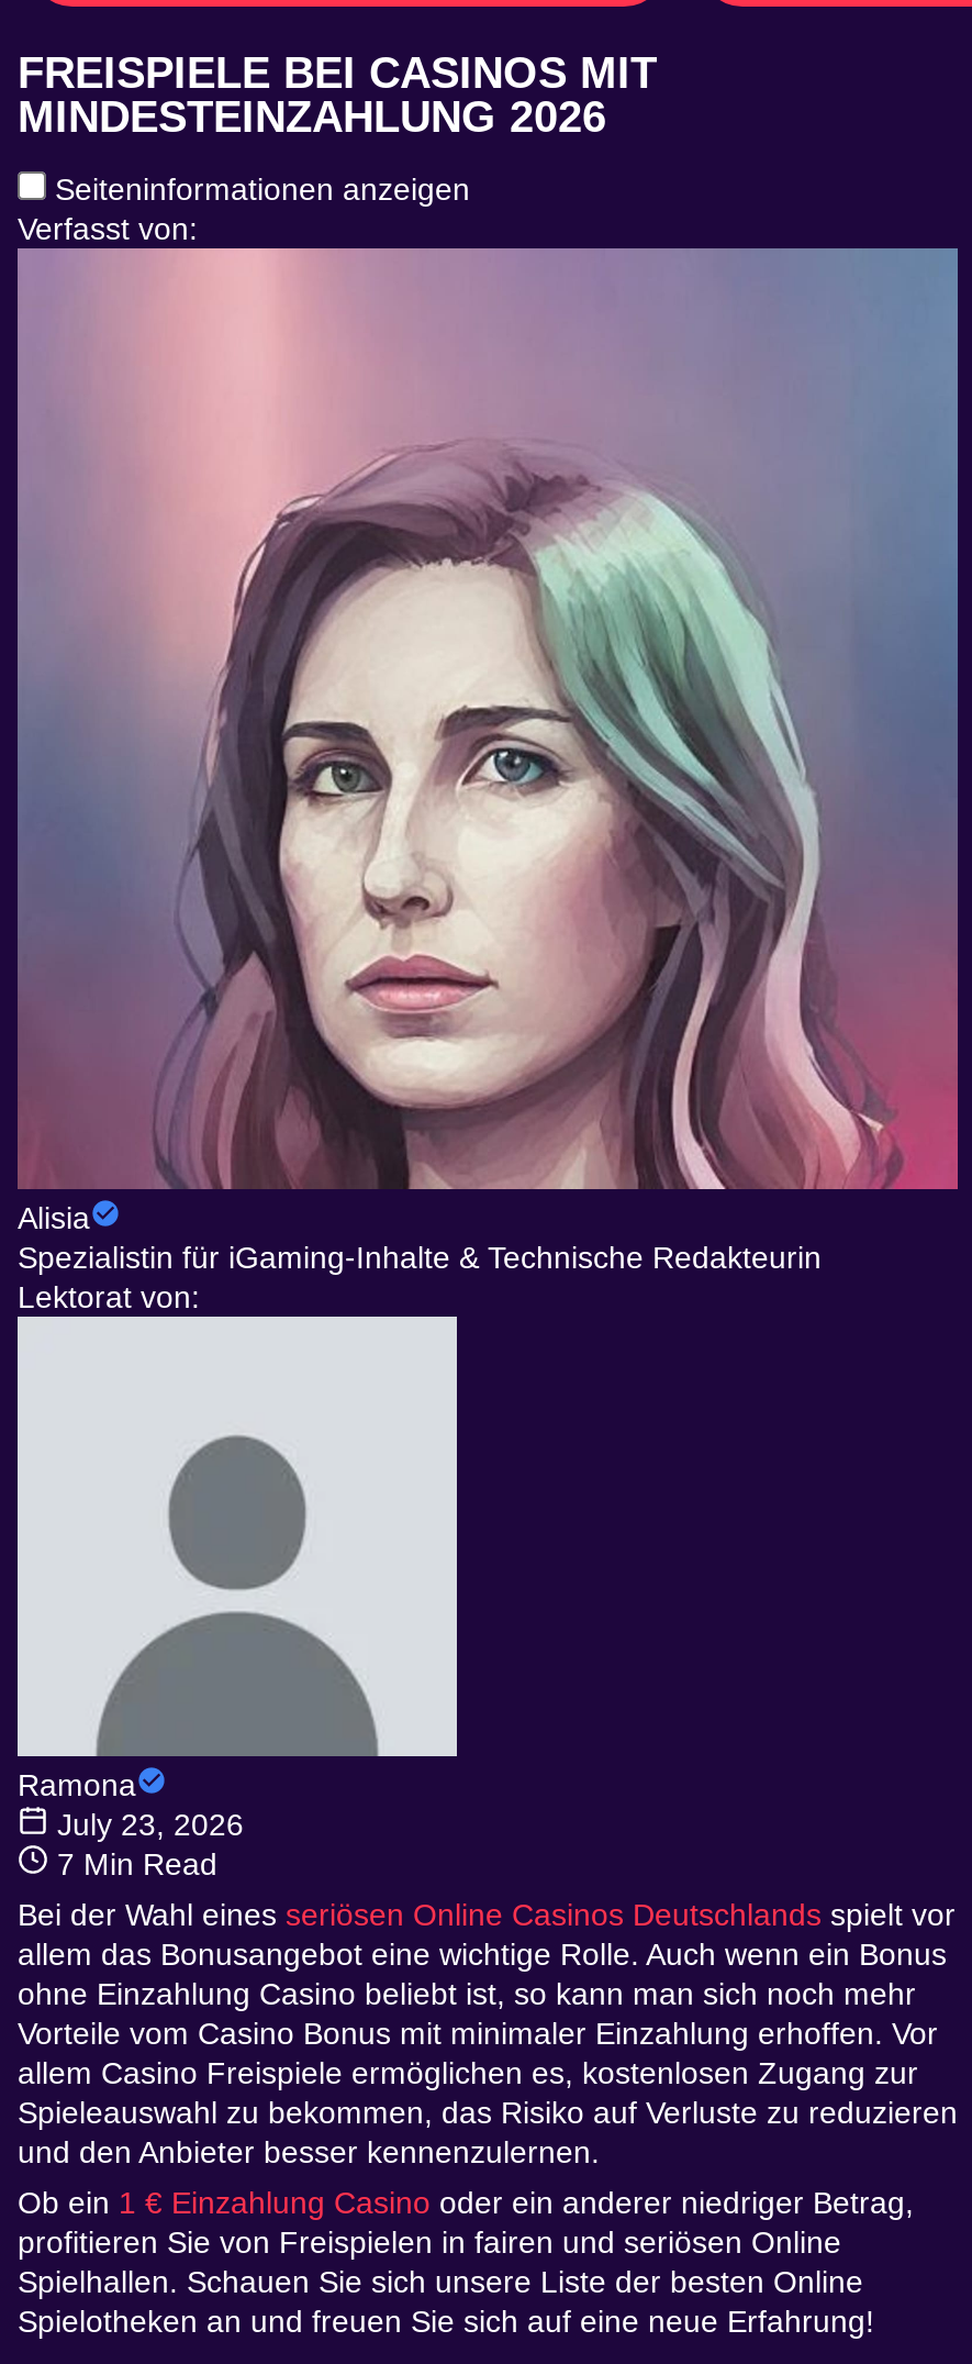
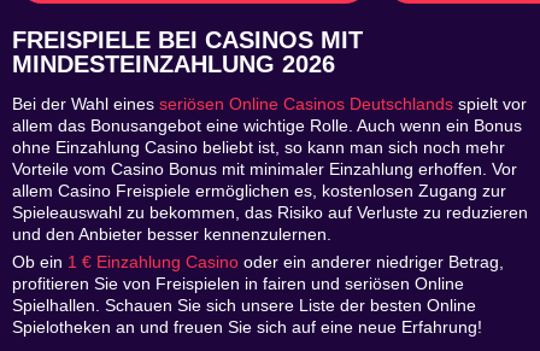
- Seiteninformationen anzeigen
- Verfasst von:

- [image]
- Alisia
- Spezialistin für iGaming-Inhalte & Technische Redakteurin
- Lektorat von:

- [image]
- Ramona
- July 23, 2026
- 7 Min Read
